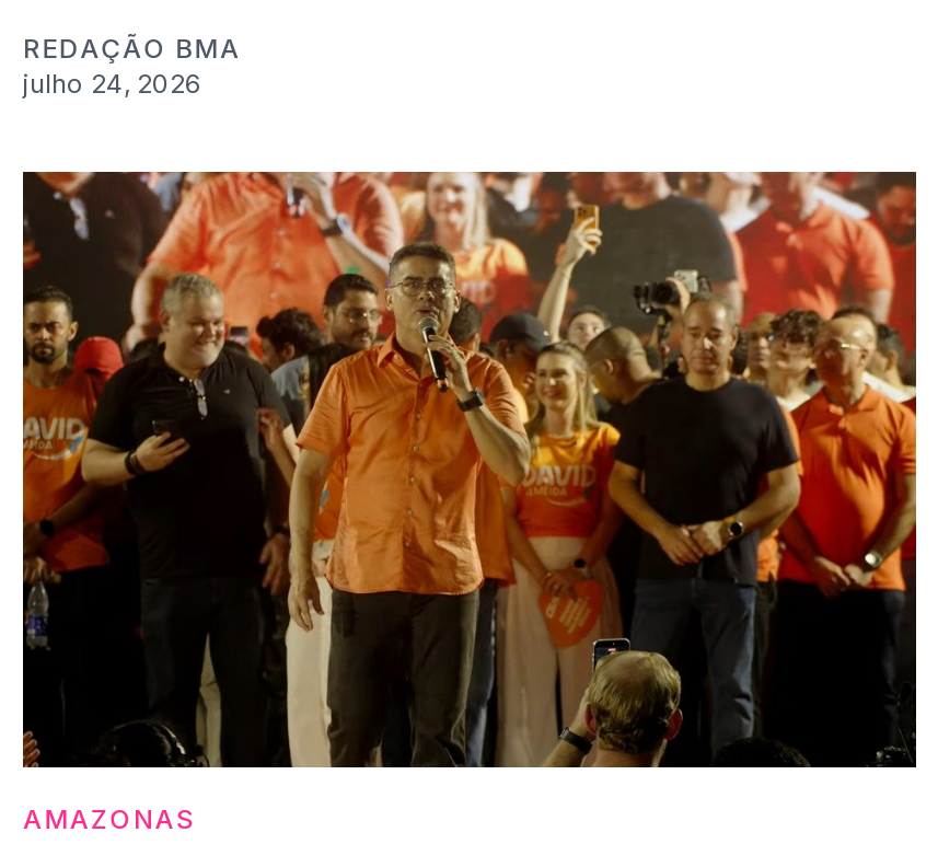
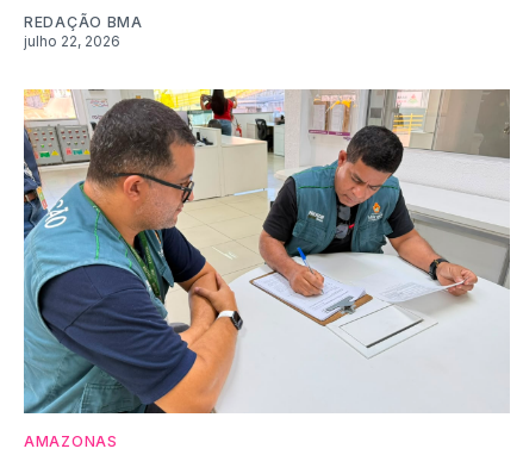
- julho 24, 2026
+ julho 22, 2026

- [image]
+ [image]
